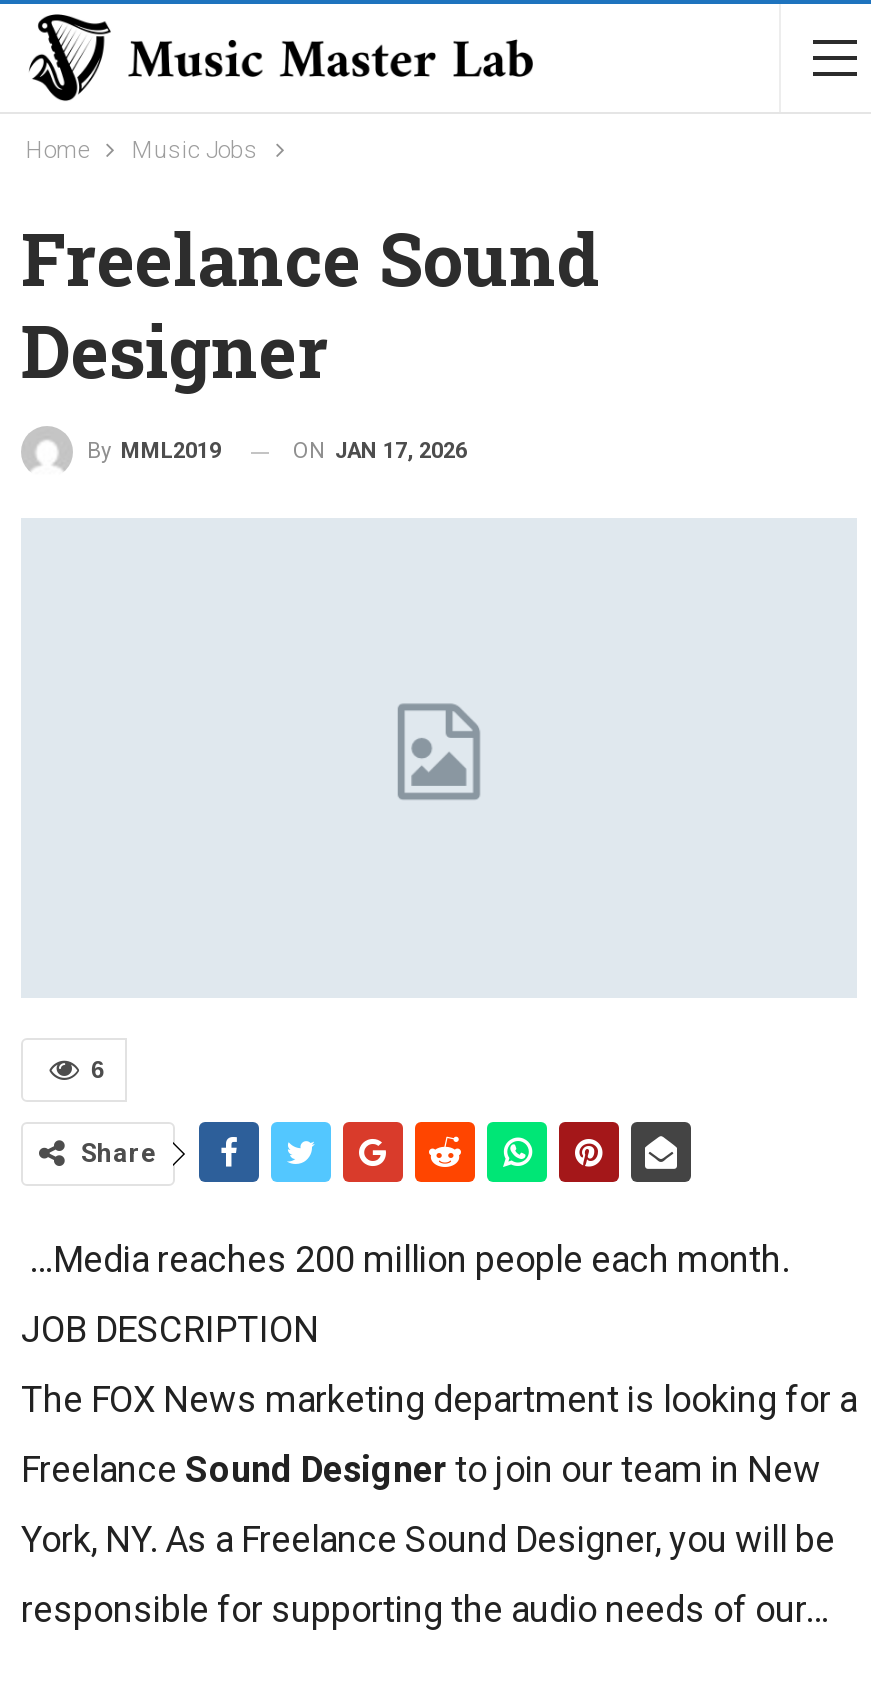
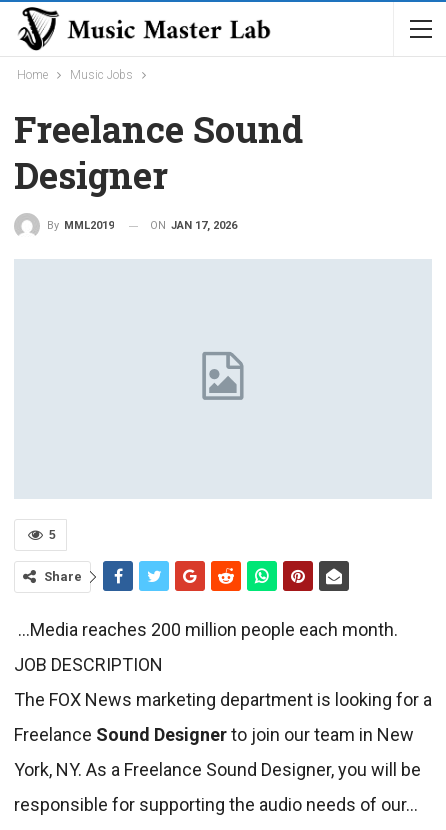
- 6
+ 5
